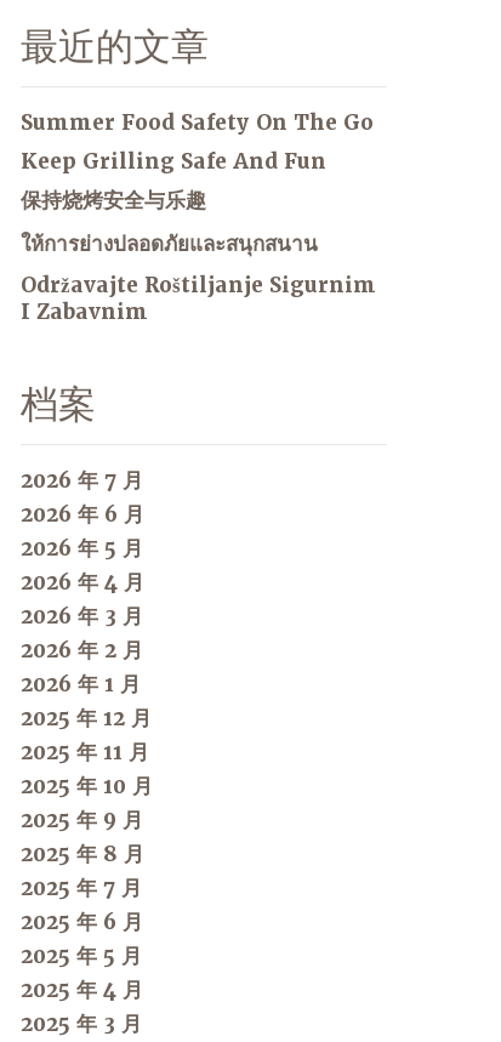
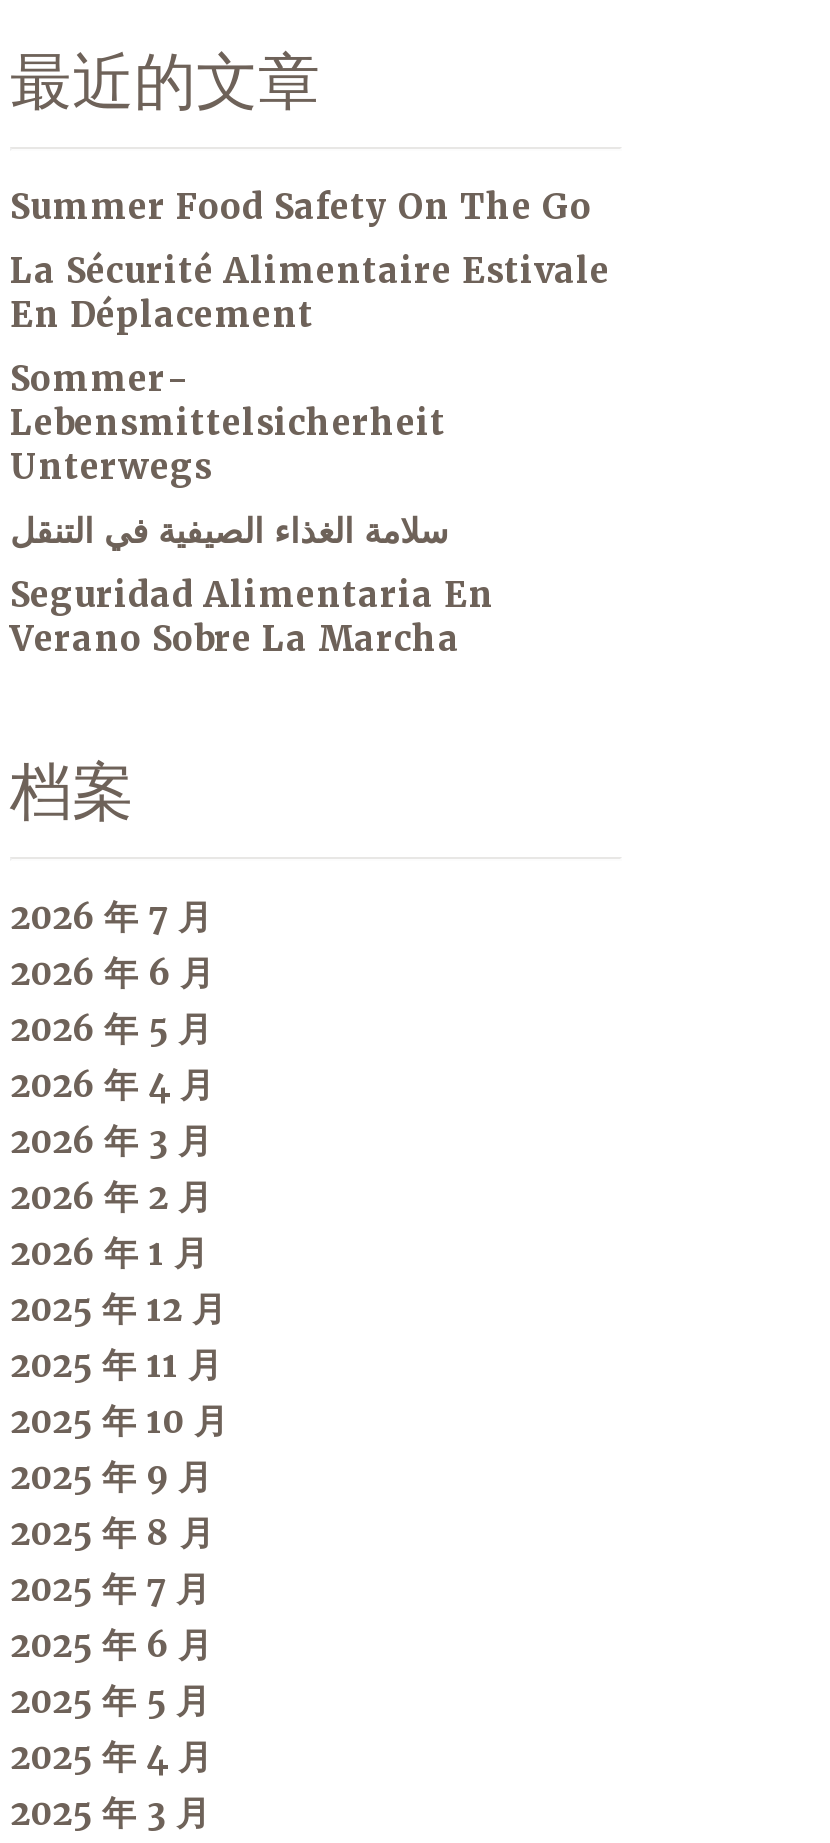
- Keep Grilling Safe And Fun
+ La Sécurité Alimentaire Estivale
+ En Déplacement

- 保持烧烤安全与乐趣
+ Sommer-
+ Lebensmittelsicherheit
+ Unterwegs

- ให้การย่างปลอดภัยและสนุกสนาน
+ سلامة الغذاء الصيفية في التنقل

- Održavajte Roštiljanje Sigurnim
- I Zabavnim
+ Seguridad Alimentaria En
+ Verano Sobre La Marcha
